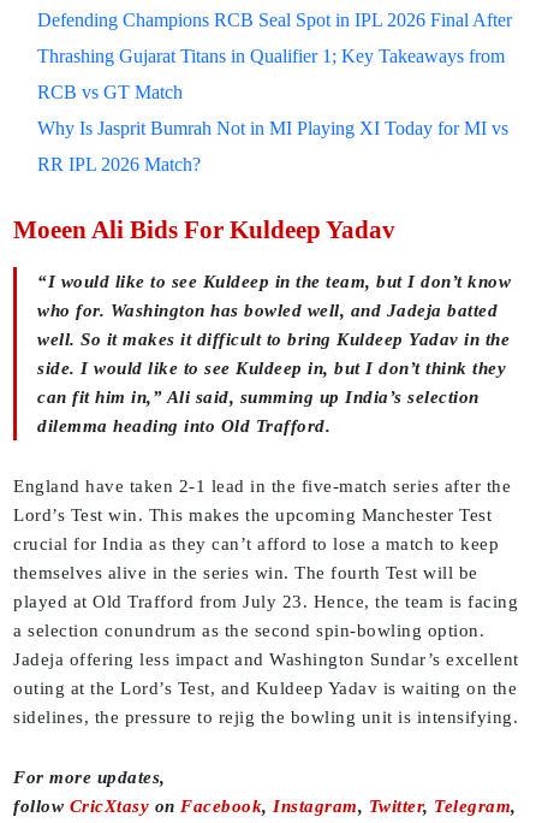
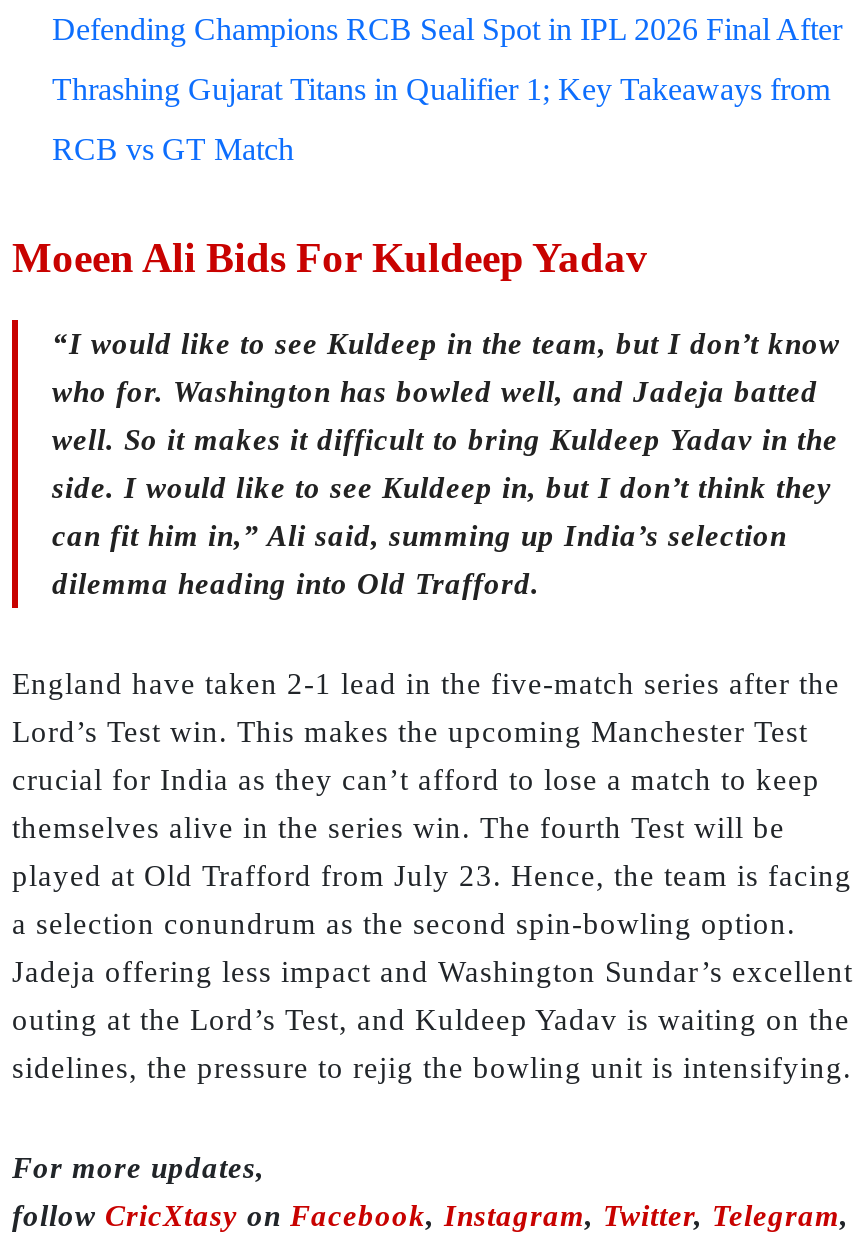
- Why Is Jasprit Bumrah Not in MI Playing XI Today for MI vs
- RR IPL 2026 Match?
